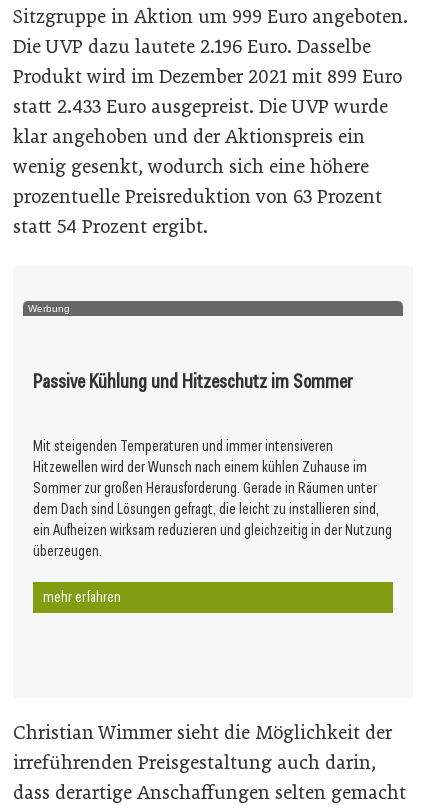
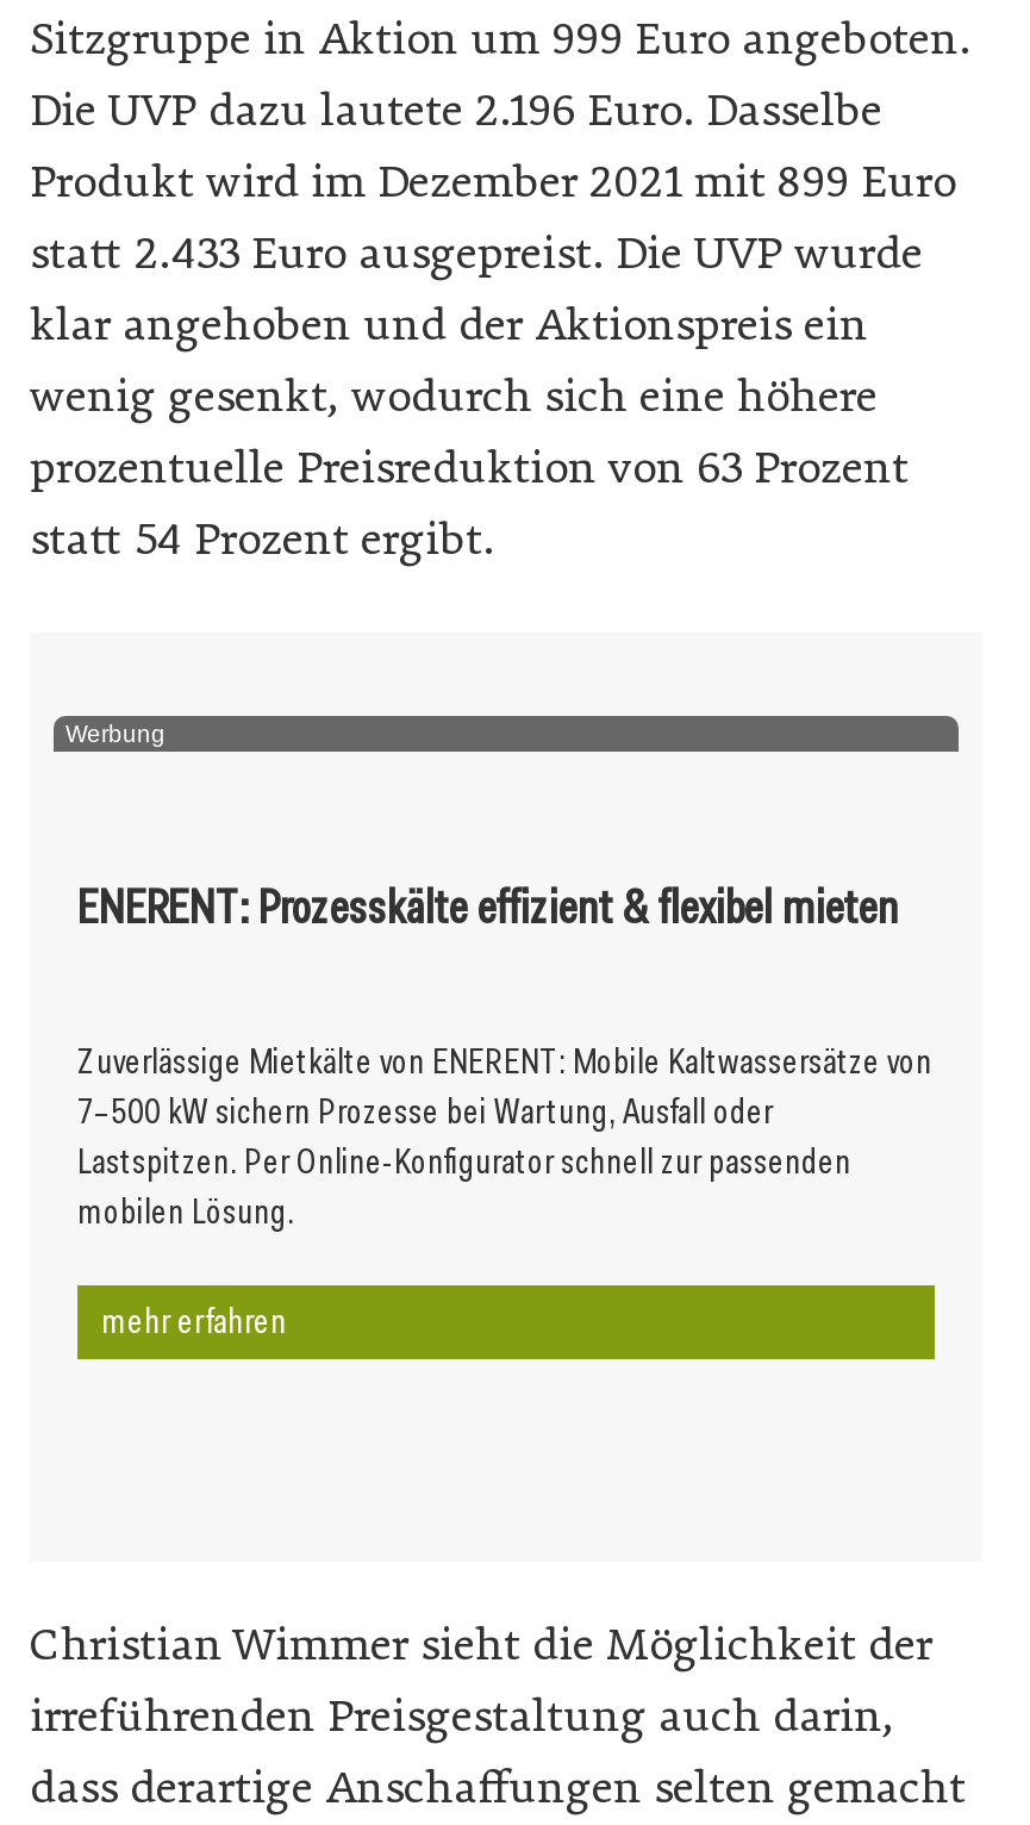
- Passive Kühlung und Hitzeschutz im Sommer
+ ENERENT: Prozesskälte effizient & flexibel mieten

- Mit steigenden Temperaturen und immer intensiveren
- Hitzewellen wird der Wunsch nach einem kühlen Zuhause im
- Sommer zur großen Herausforderung. Gerade in Räumen unter
- dem Dach sind Lösungen gefragt, die leicht zu installieren sind,
- ein Aufheizen wirksam reduzieren und gleichzeitig in der Nutzung
- überzeugen.
+ Zuverlässige Mietkälte von ENERENT: Mobile Kaltwassersätze von
+ 7–500 kW sichern Prozesse bei Wartung, Ausfall oder
+ Lastspitzen. Per Online-Konfigurator schnell zur passenden
+ mobilen Lösung.
